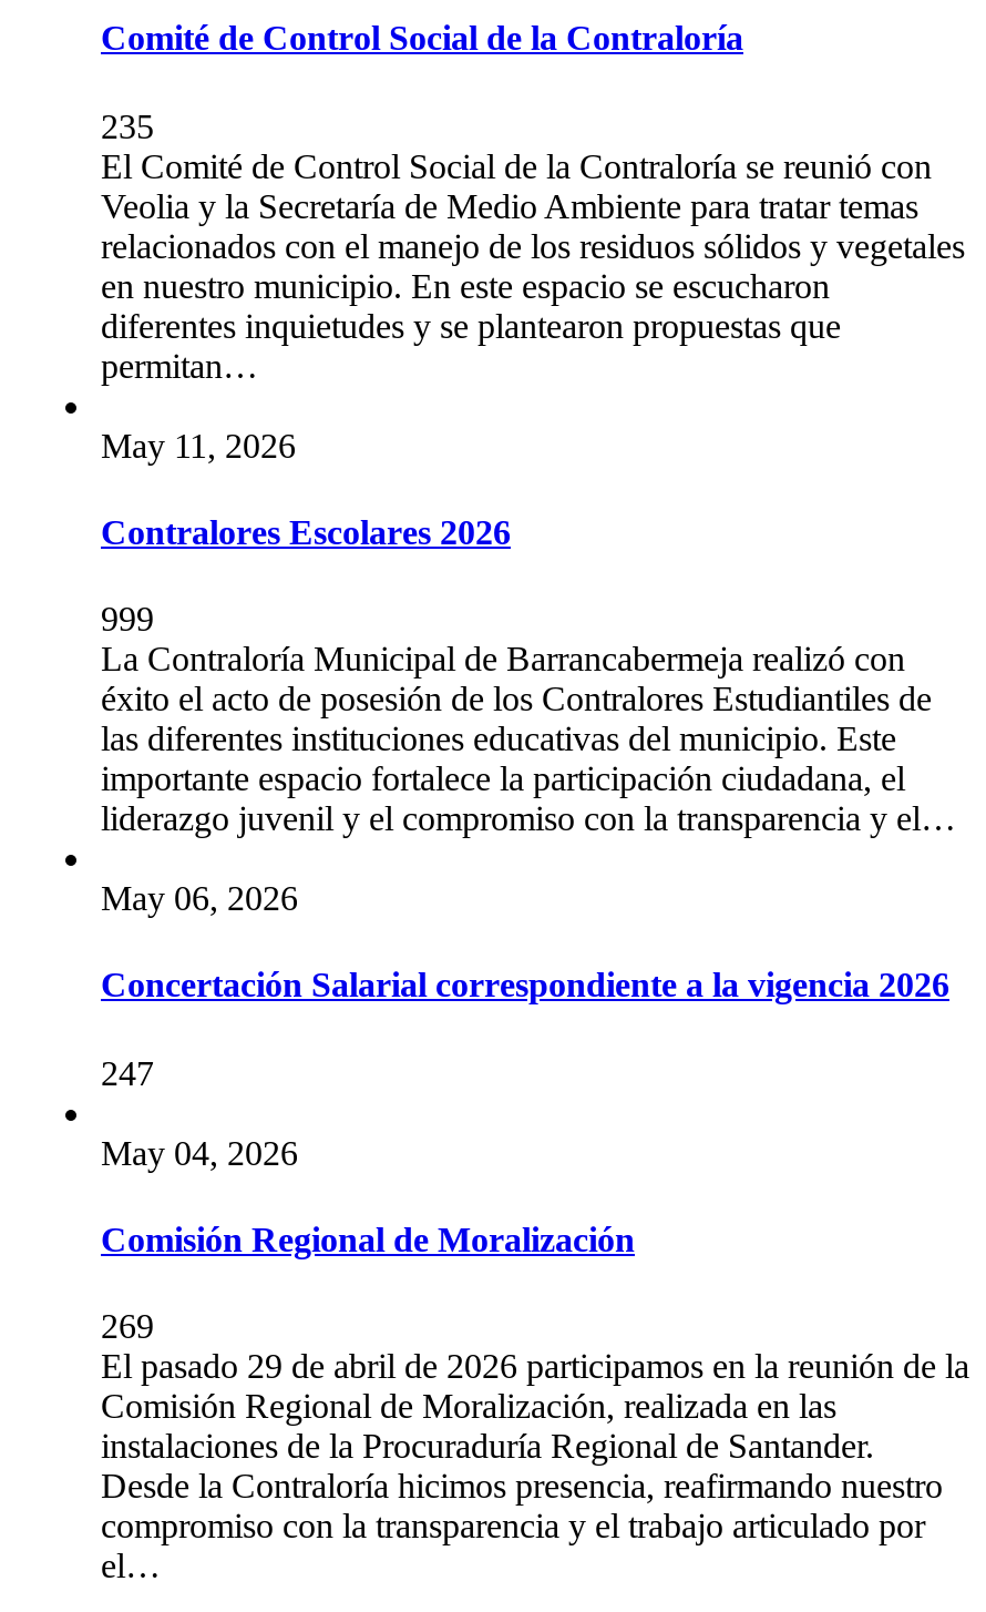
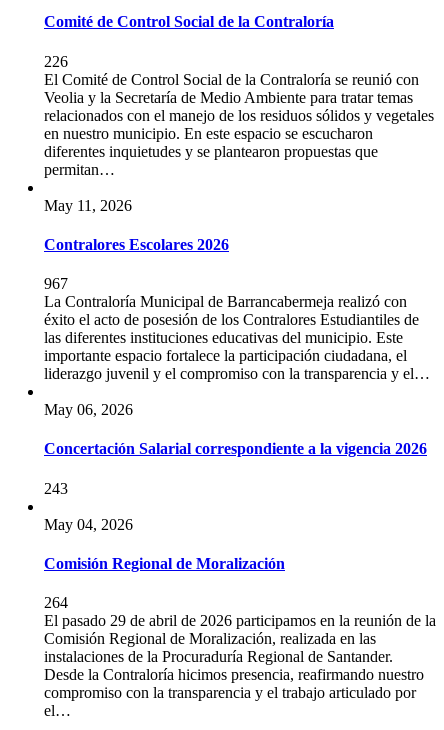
- 235
+ 226

- 999
+ 967

- 247
+ 243

- 269
+ 264
